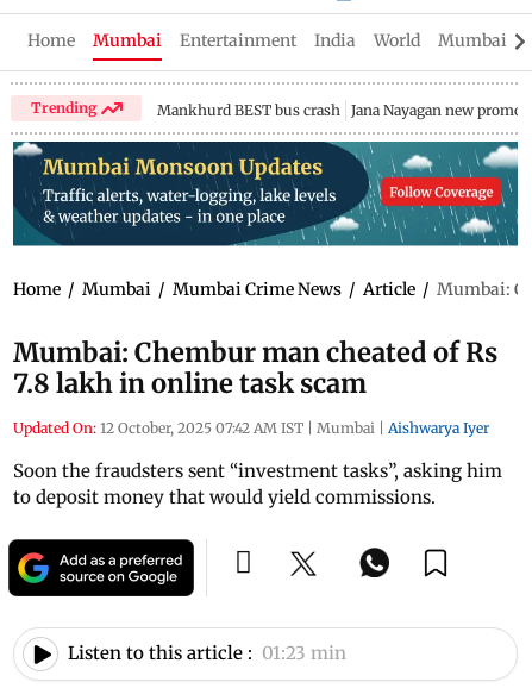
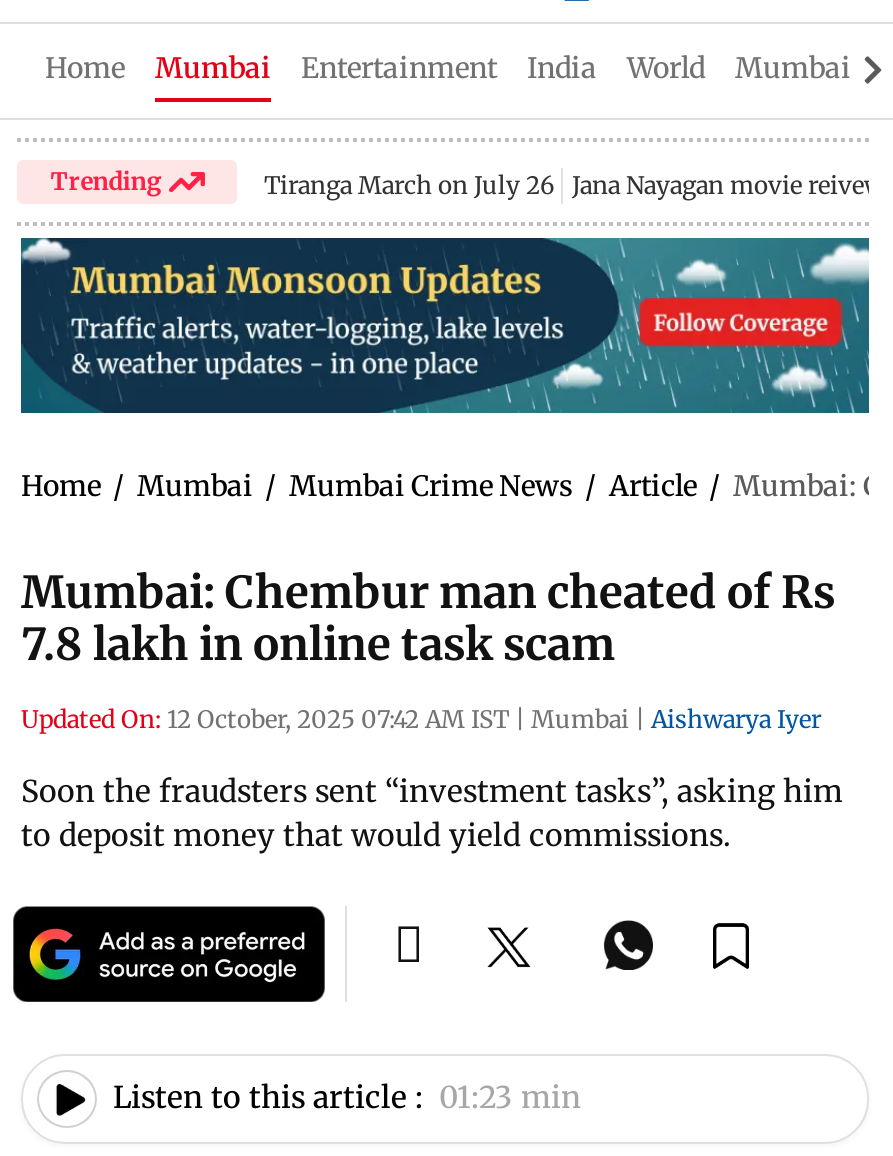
- Mankhurd BEST bus crash Jana Nayagan new promo
+ Tiranga March on July 26 Jana Nayagan movie reivew
